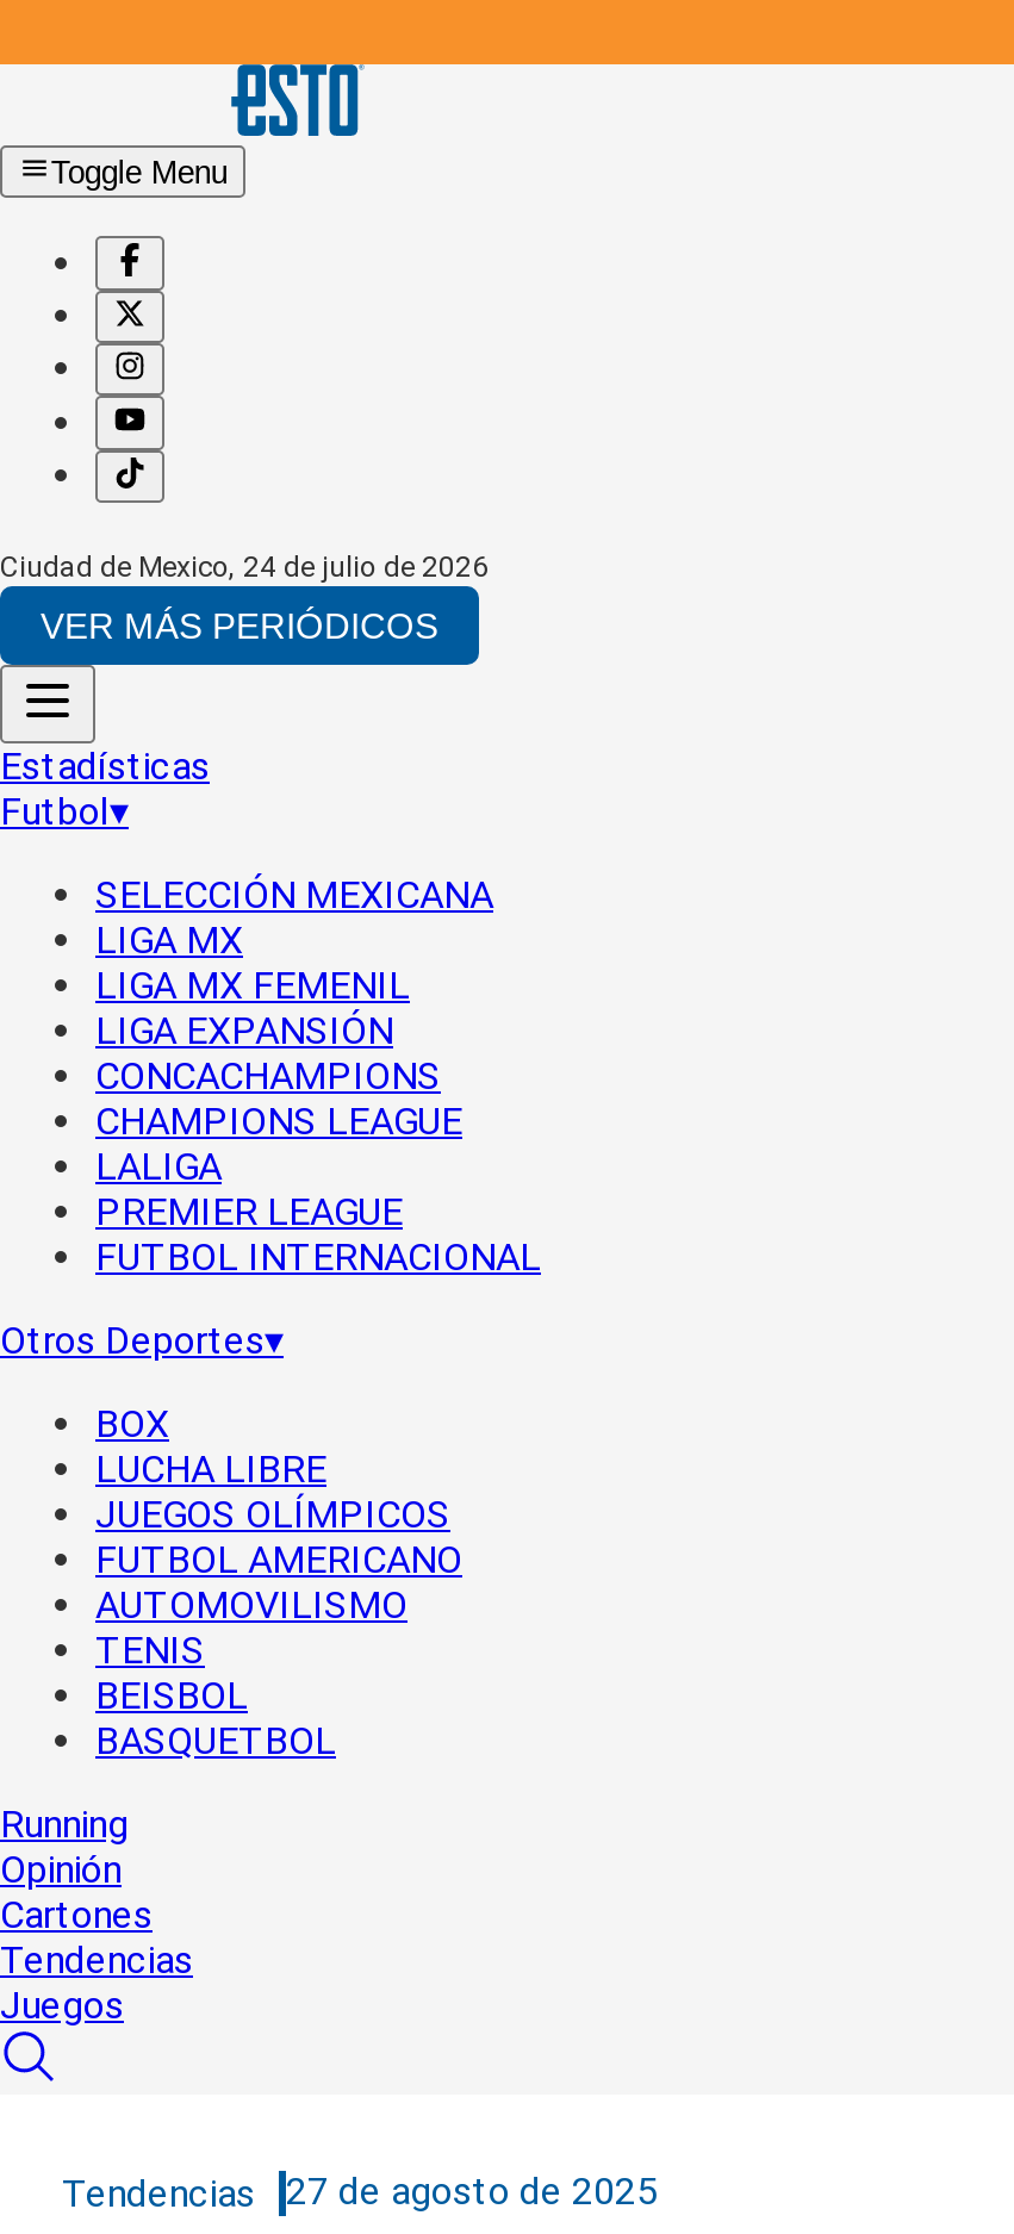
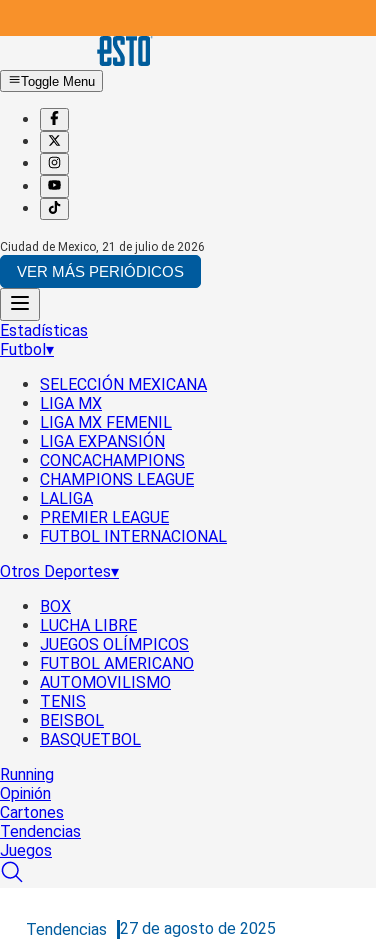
- Ciudad de Mexico, 24 de julio de 2026
+ Ciudad de Mexico, 21 de julio de 2026
